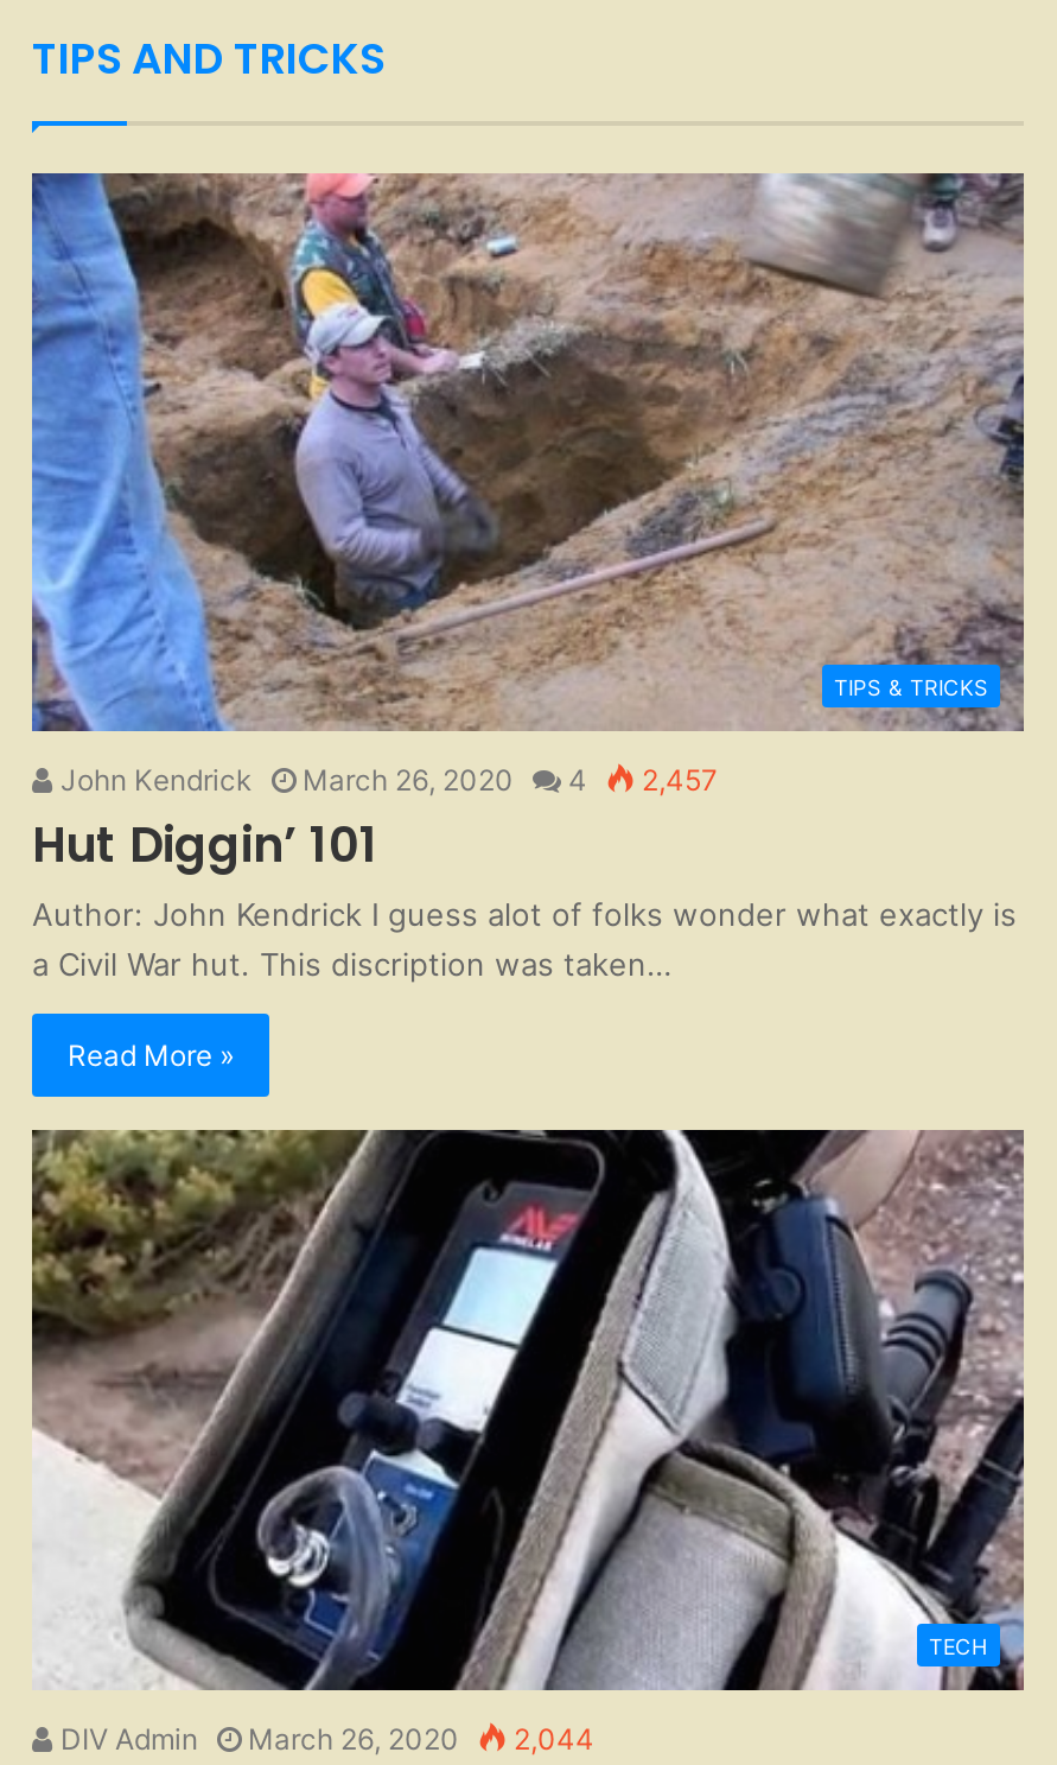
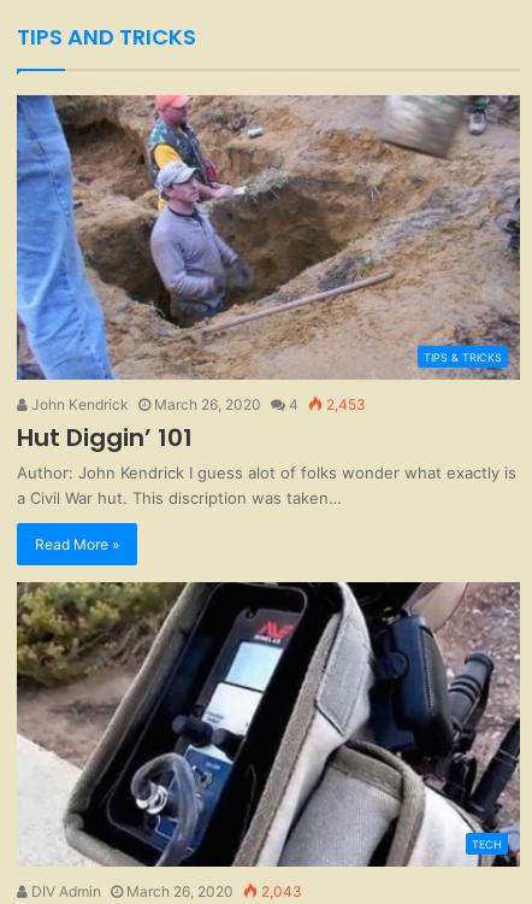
- John Kendrick March 26, 2020 4 2,457
+ John Kendrick March 26, 2020 4 2,453

- DIV Admin March 26, 2020 2,044
+ DIV Admin March 26, 2020 2,043
